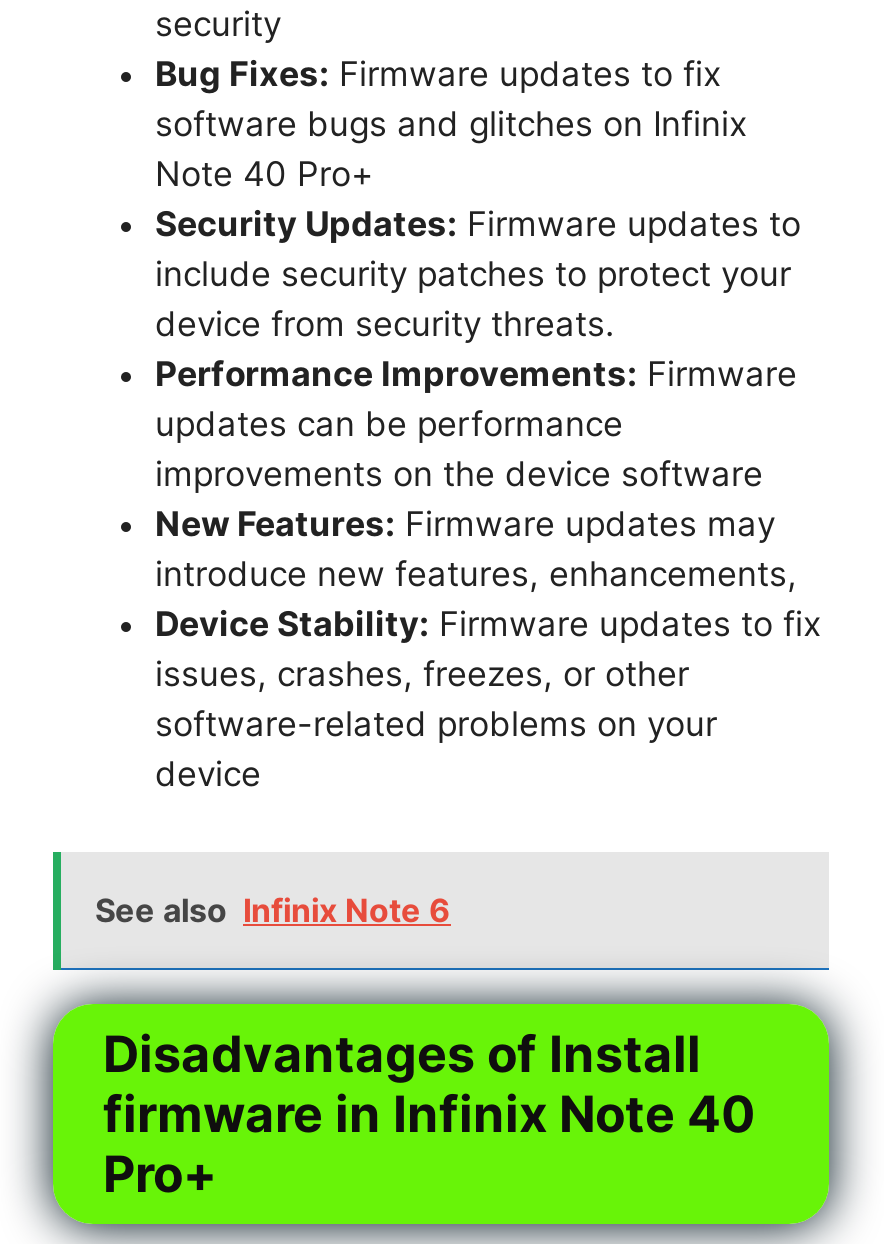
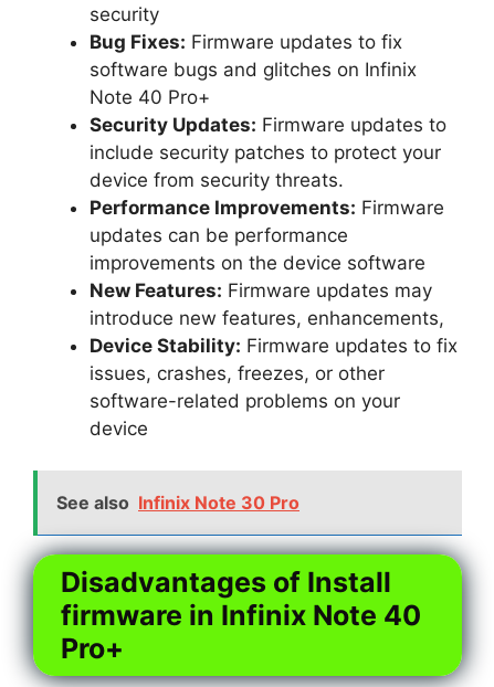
- See also Infinix Note 6
+ See also Infinix Note 30 Pro
